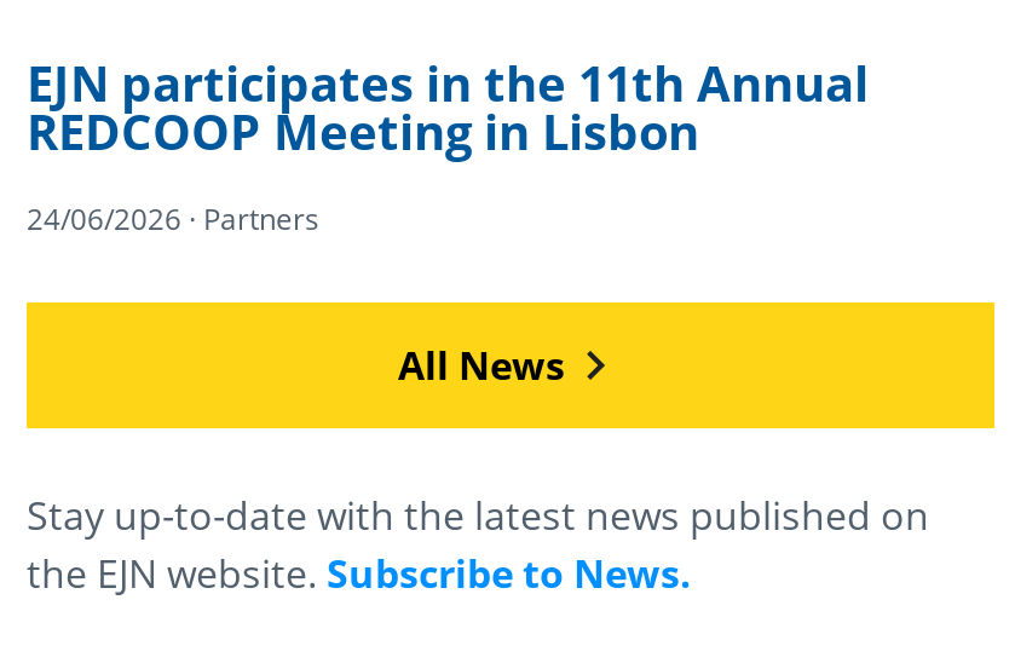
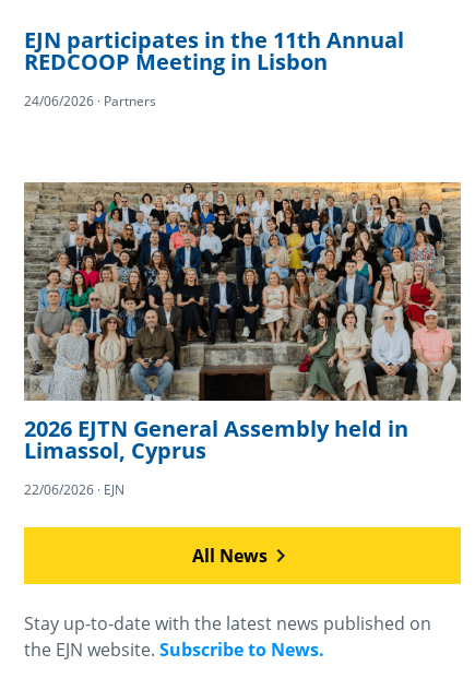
+ [image]
+ 2026 EJTN General Assembly held in
+ Limassol, Cyprus
+ 22/06/2026 · EJN
